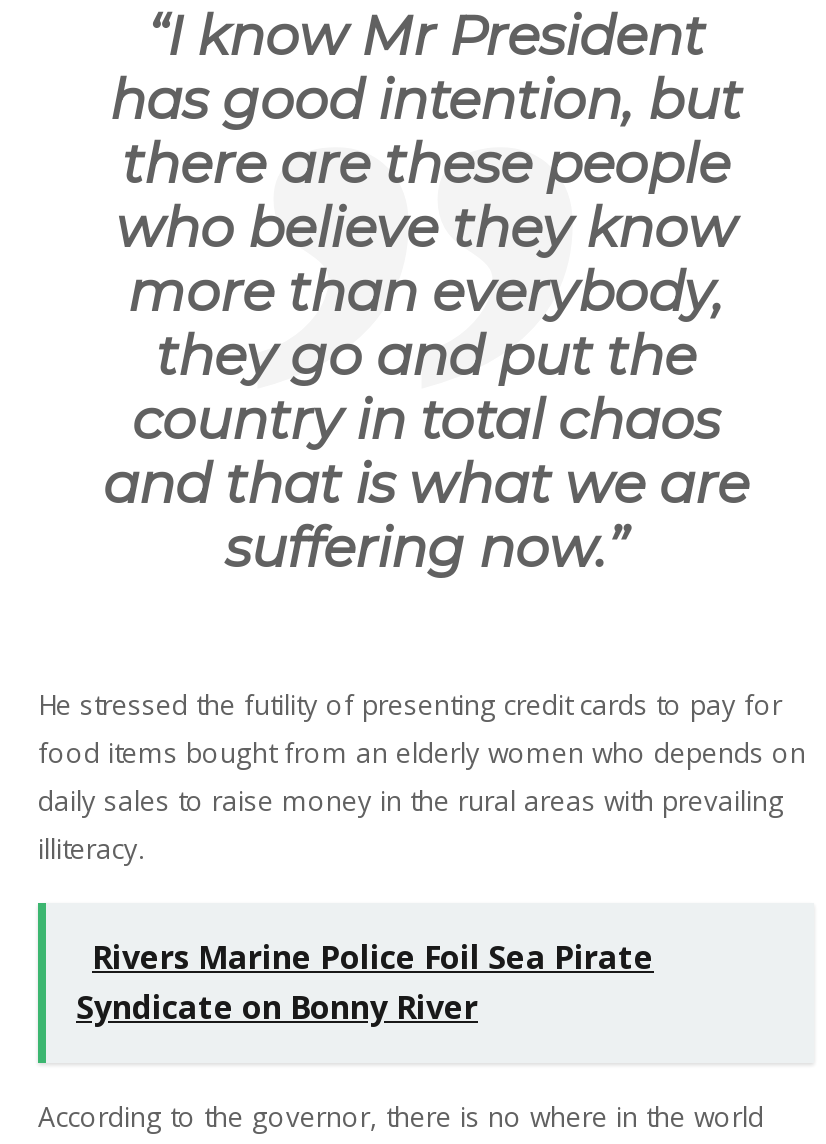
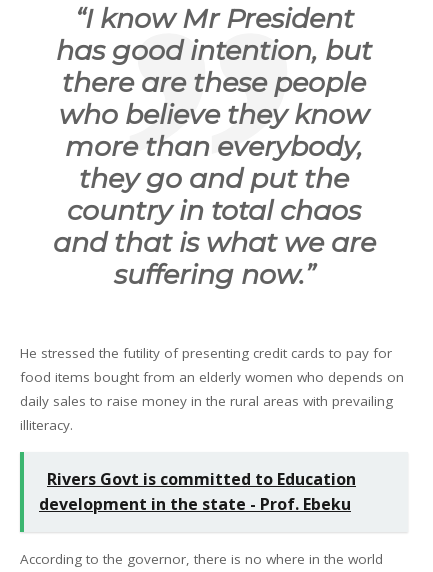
- Rivers Marine Police Foil Sea Pirate
- Syndicate on Bonny River
+ Rivers Govt is committed to Education
+ development in the state - Prof. Ebeku
